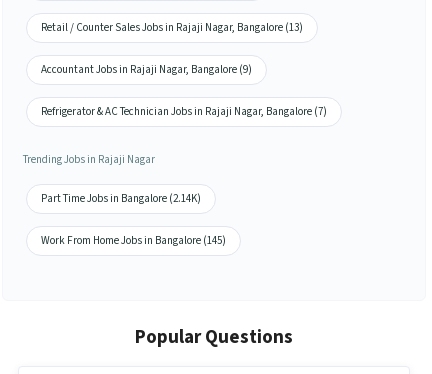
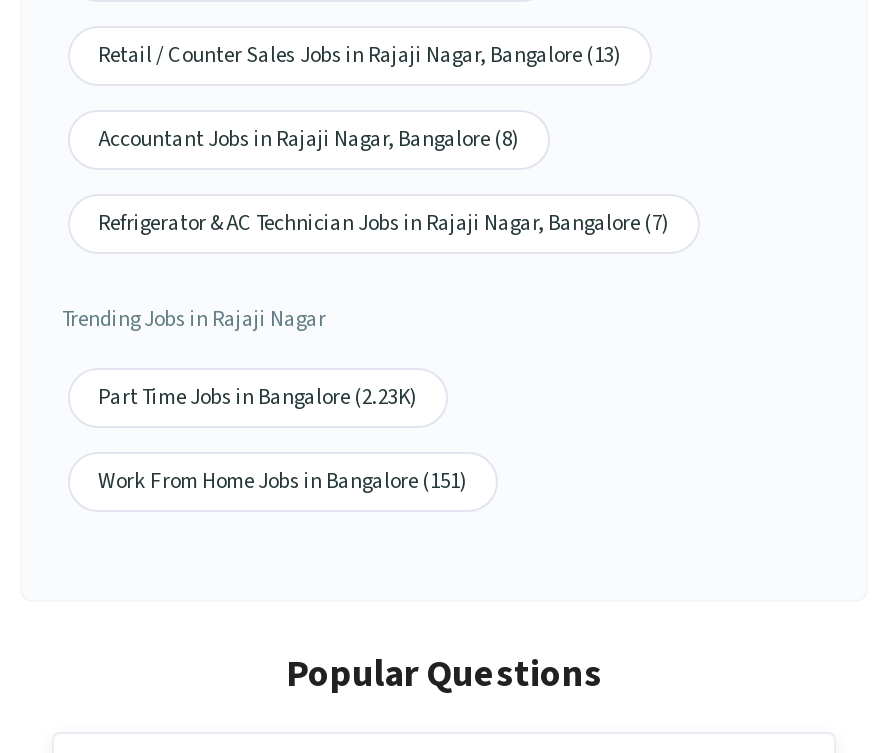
- Accountant Jobs in Rajaji Nagar, Bangalore (9)
+ Accountant Jobs in Rajaji Nagar, Bangalore (8)

- Part Time Jobs in Bangalore (2.14K)
+ Part Time Jobs in Bangalore (2.23K)

- Work From Home Jobs in Bangalore (145)
+ Work From Home Jobs in Bangalore (151)
